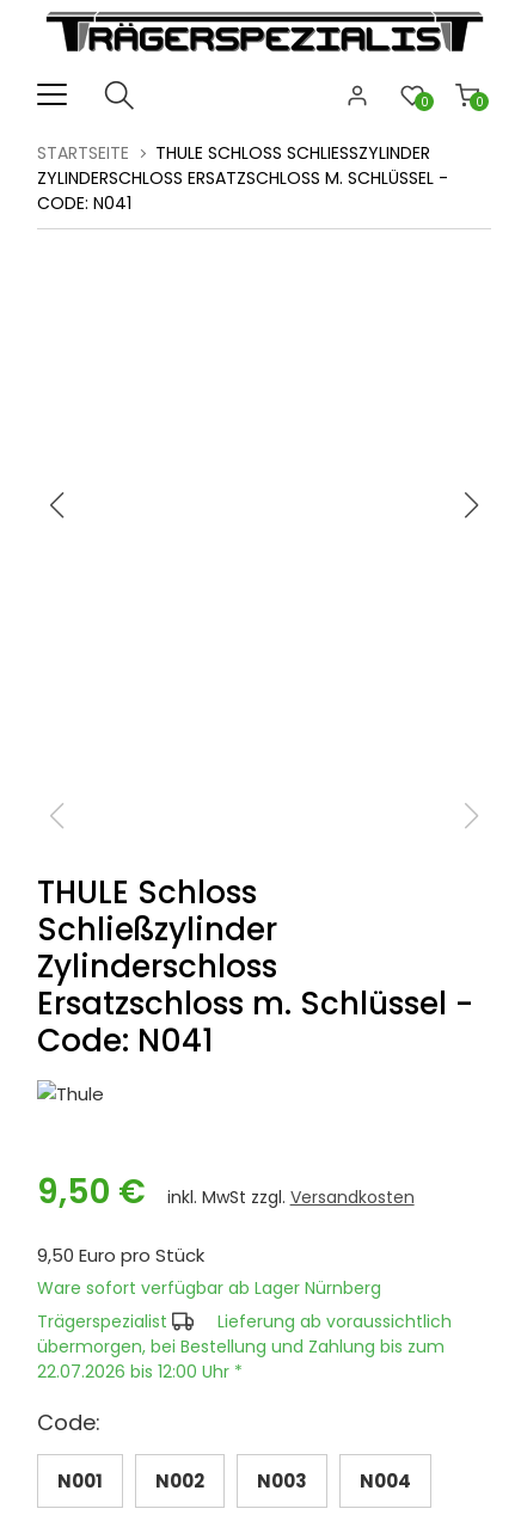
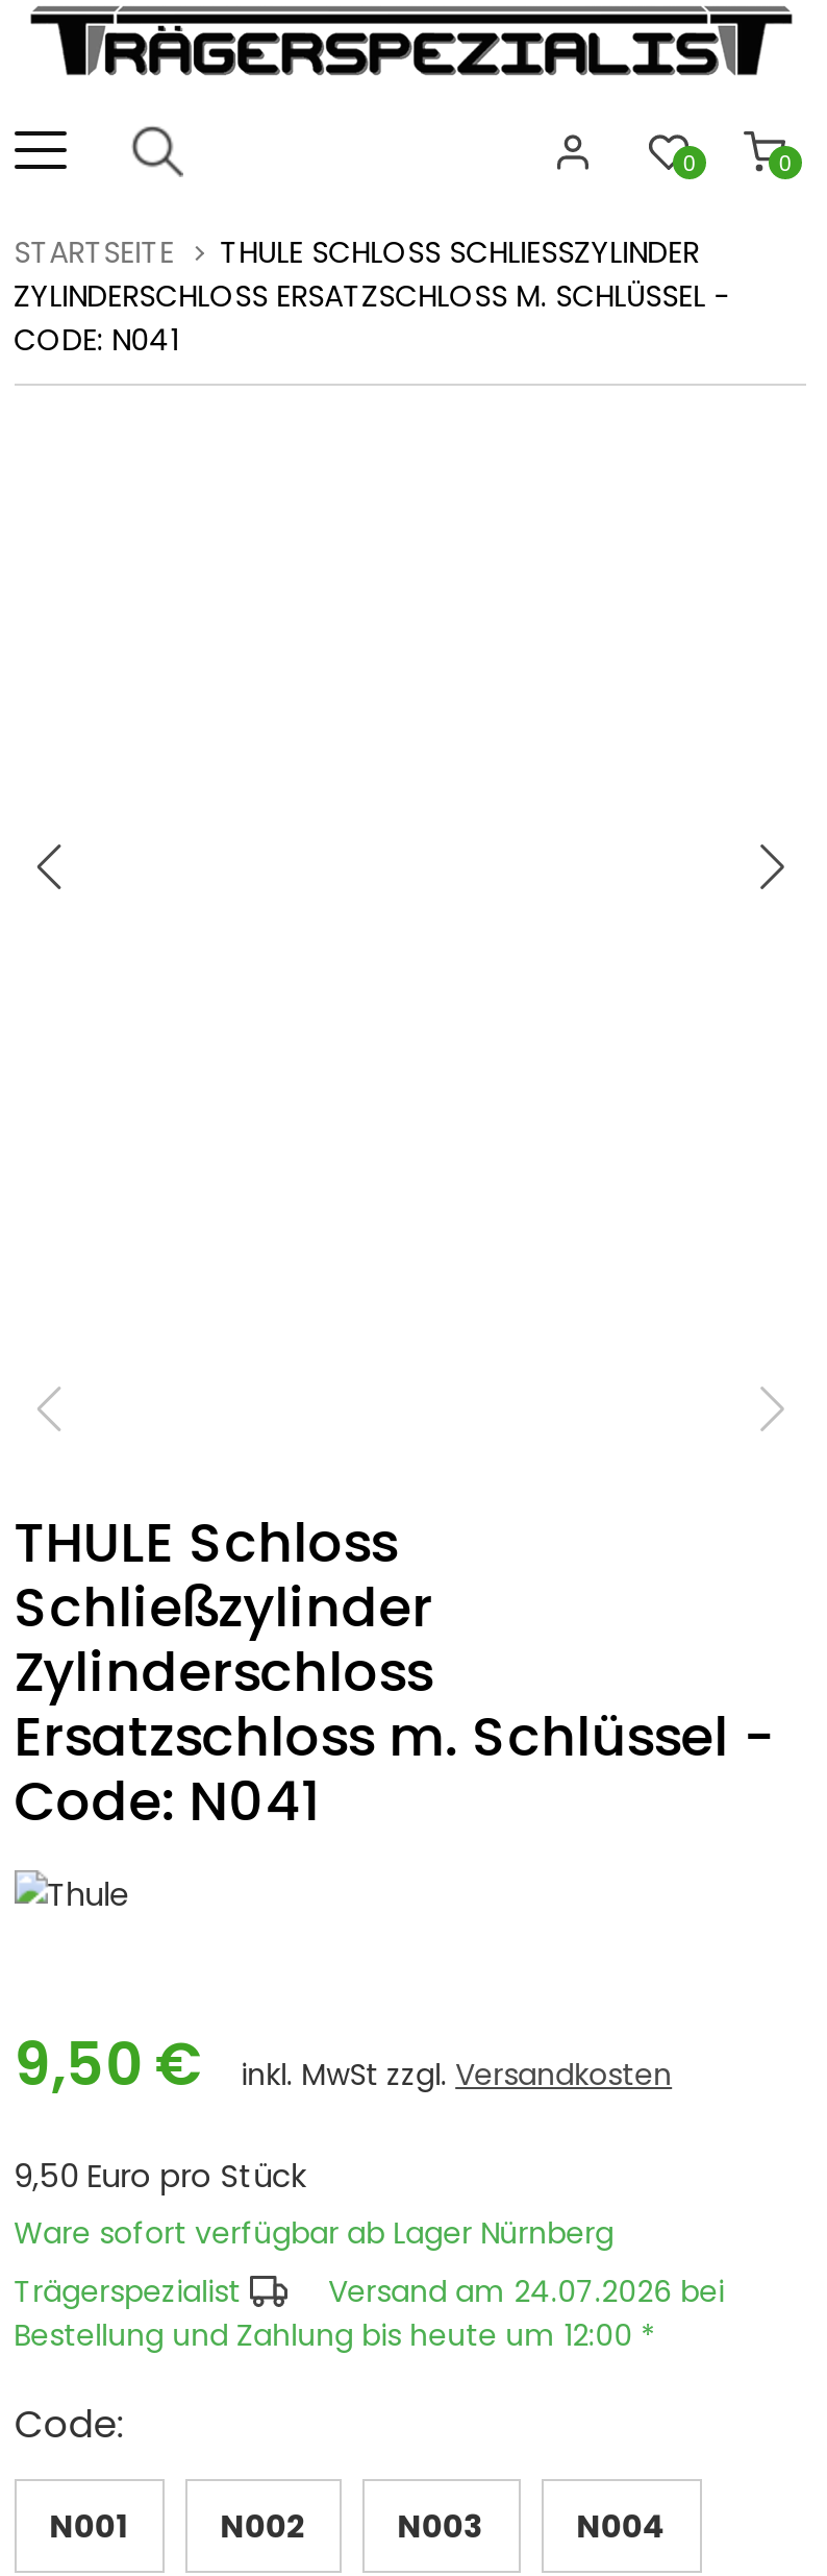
- Lieferung ab voraussichtlich
- übermorgen, bei Bestellung und Zahlung bis zum
- 22.07.2026 bis 12:00 Uhr *
+ Versand am 24.07.2026 bei
+ Bestellung und Zahlung bis heute um 12:00 *
